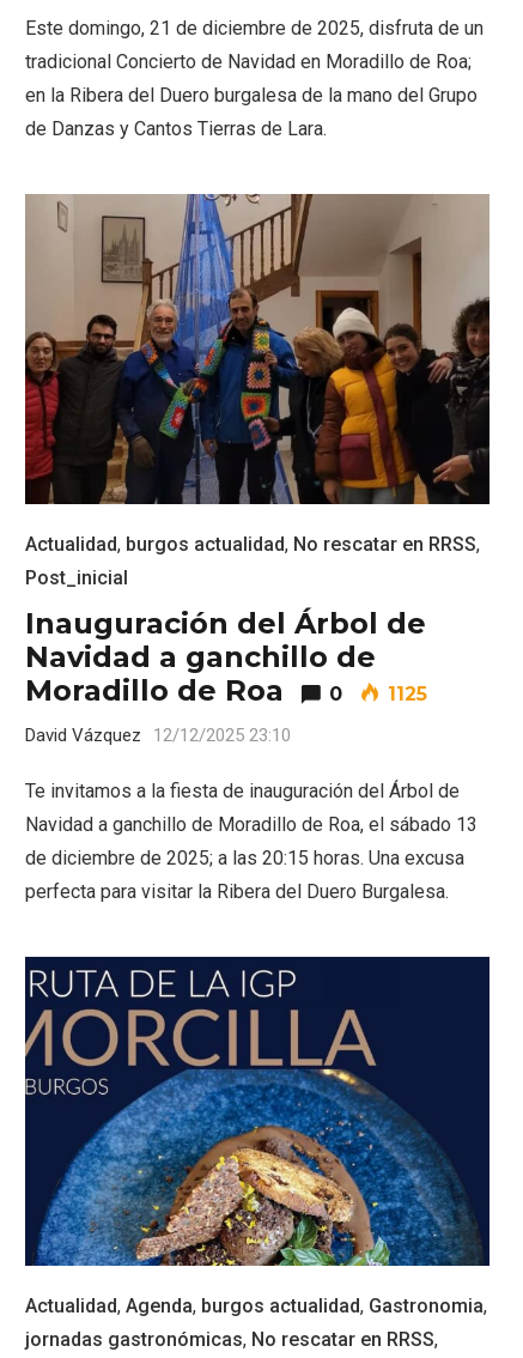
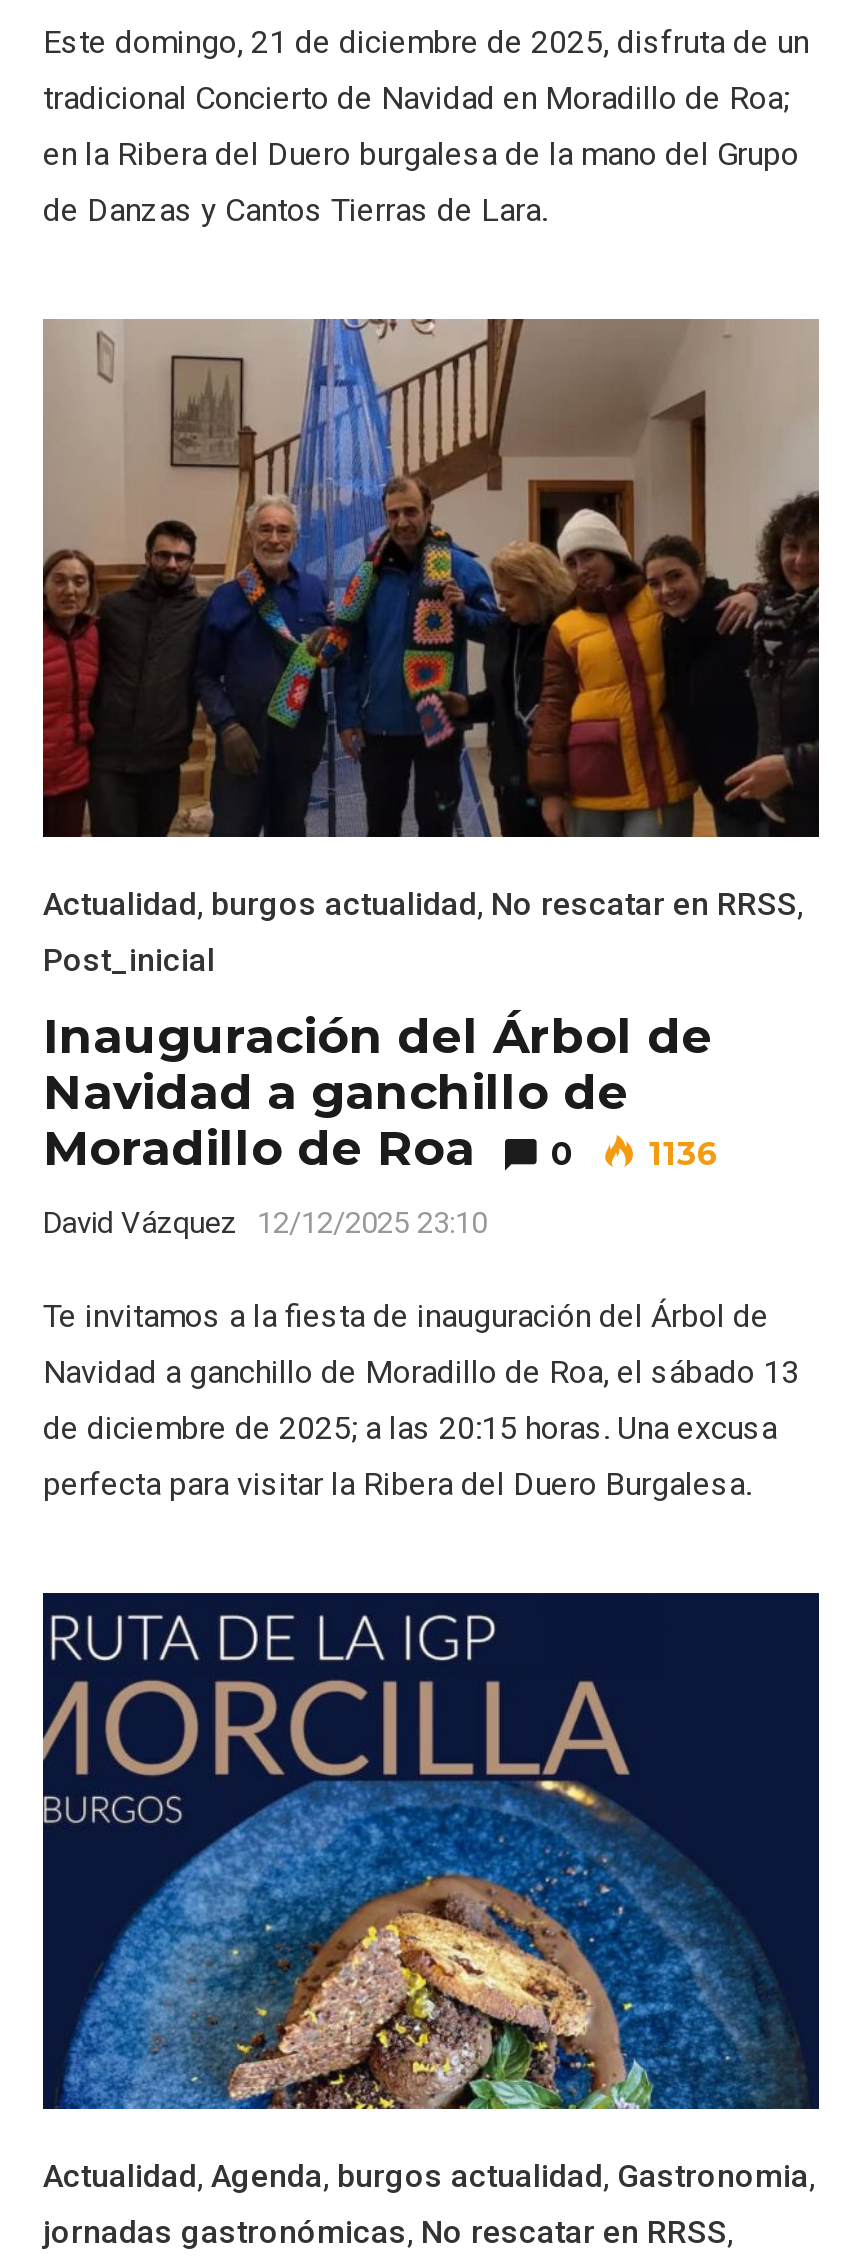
- Moradillo de Roa 0 1125
+ Moradillo de Roa 0 1136
